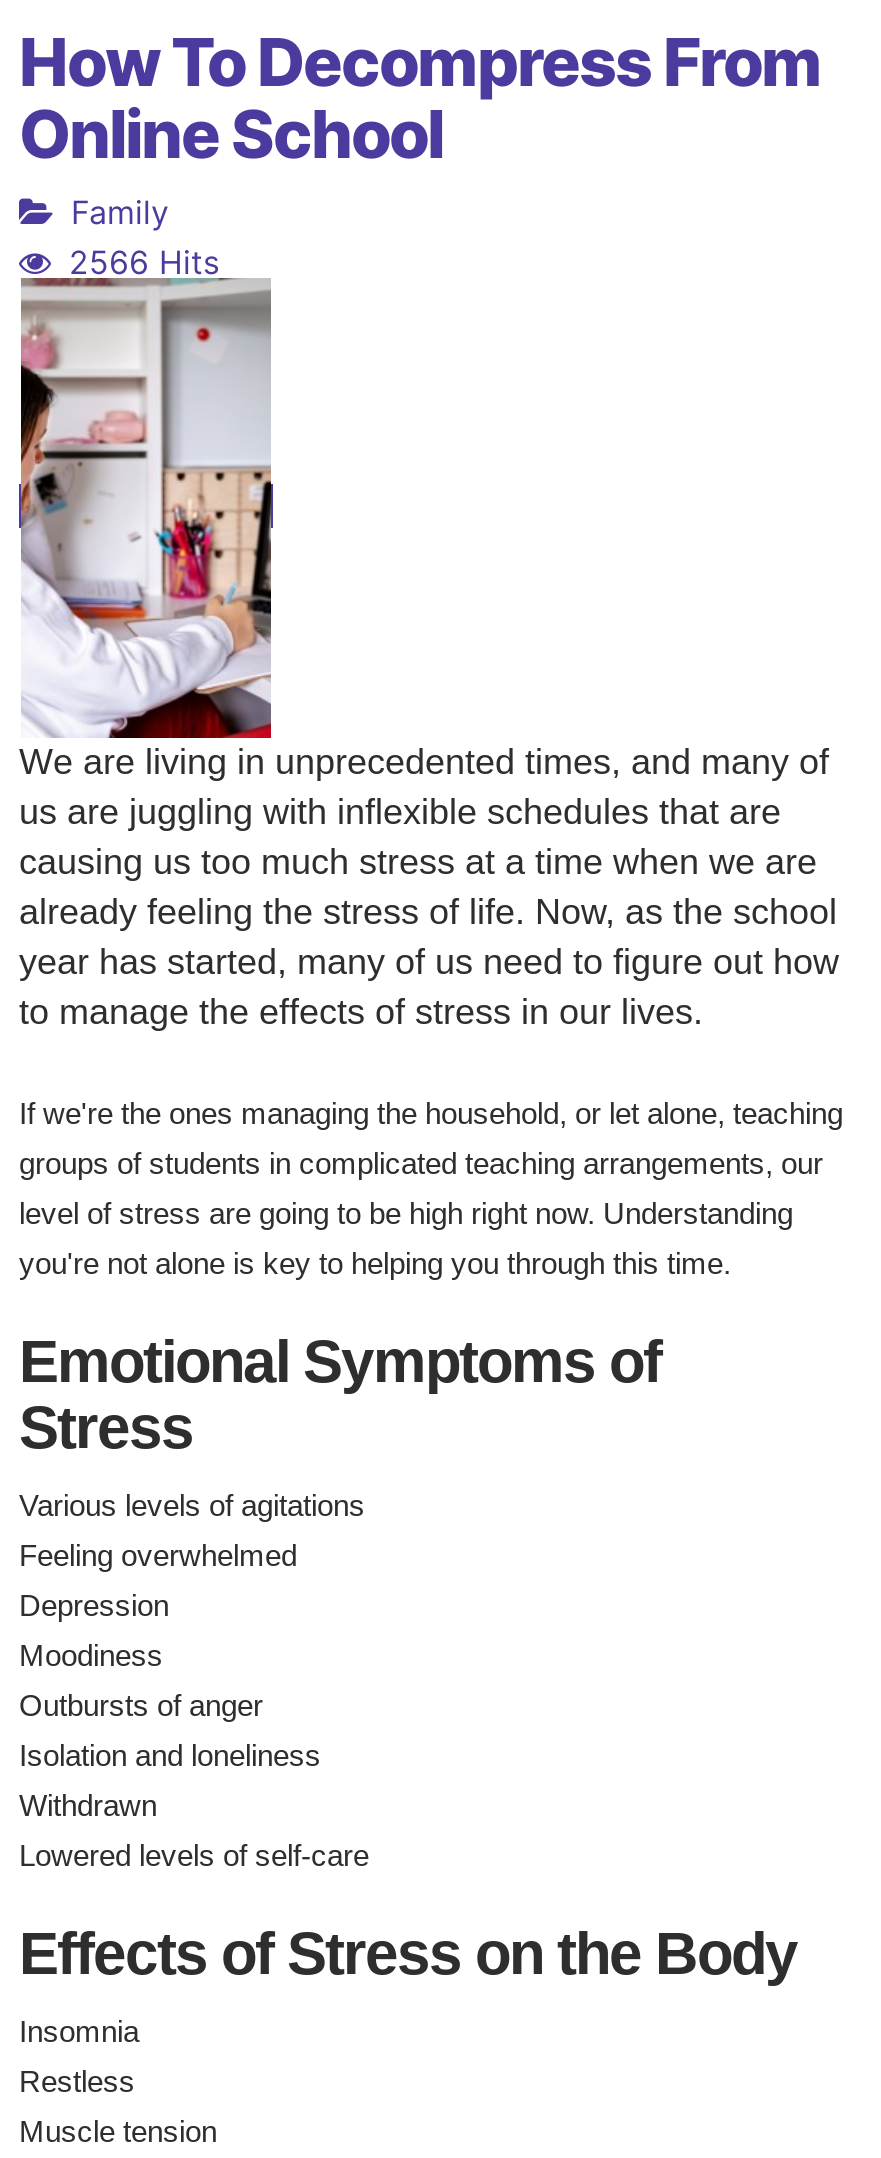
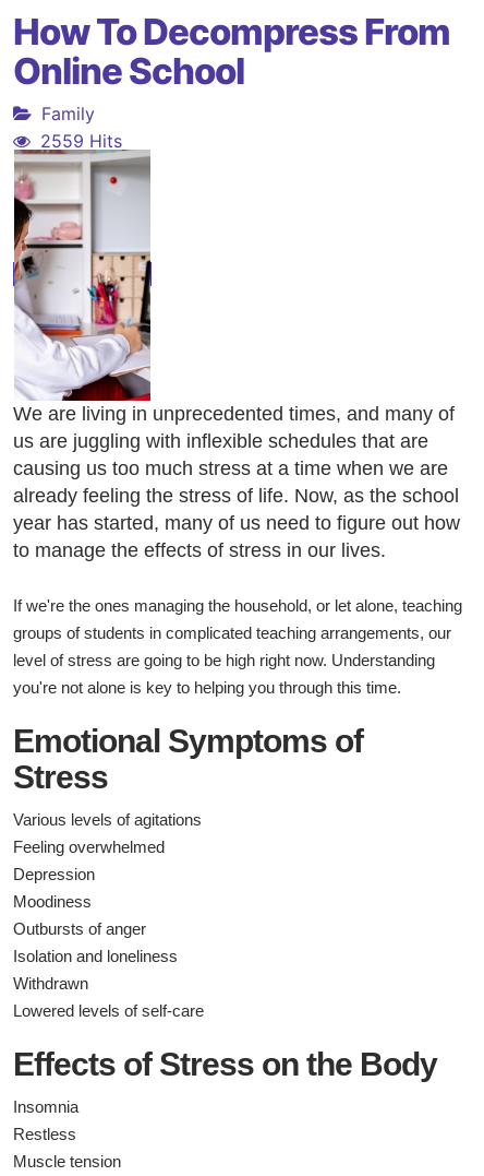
- 2566 Hits
+ 2559 Hits
